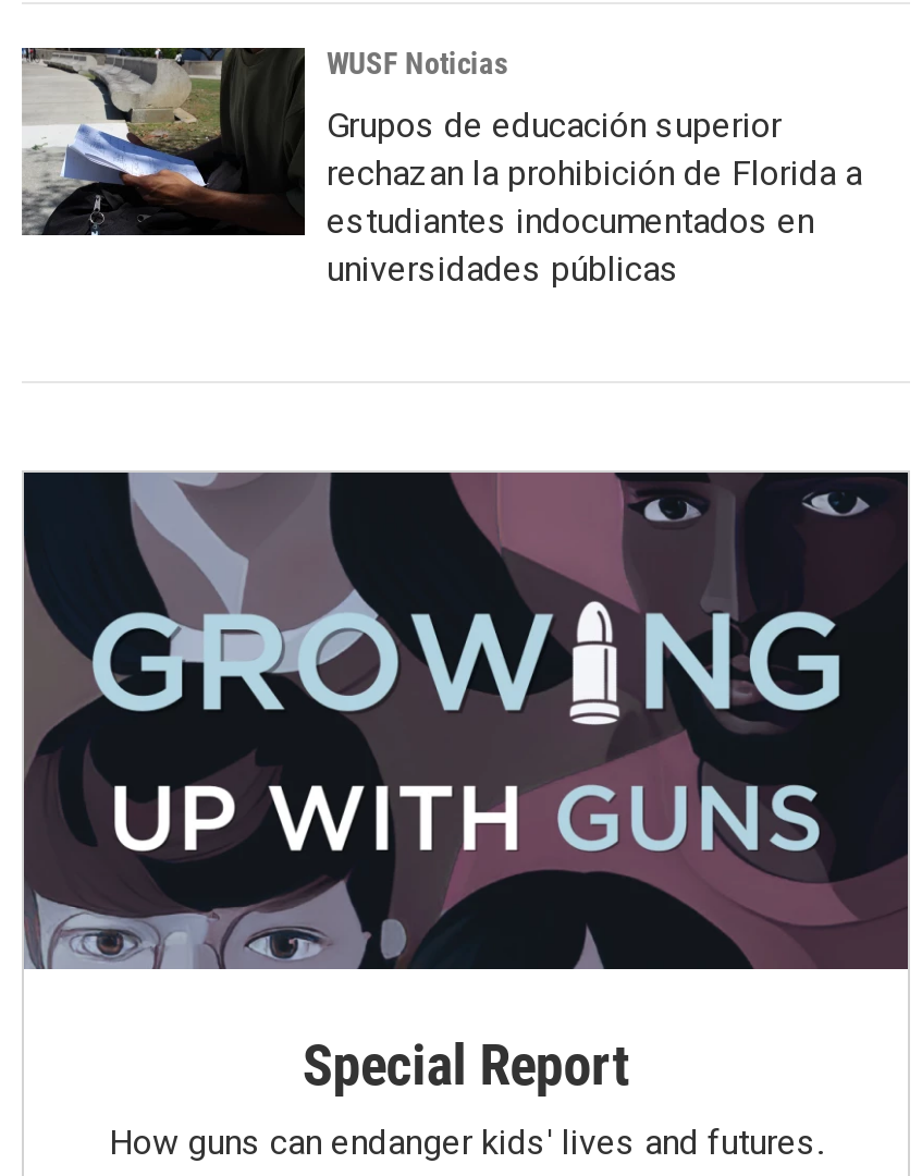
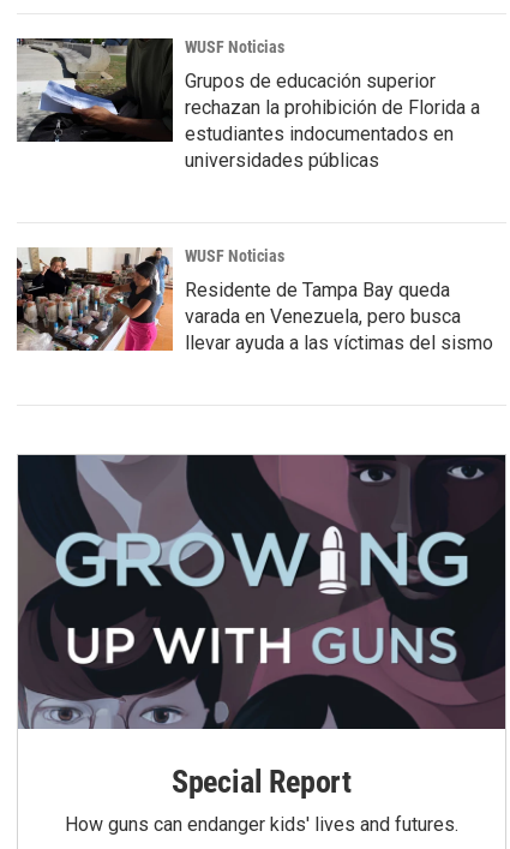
+ [image]
+ WUSF Noticias
+ Residente de Tampa Bay queda
+ varada en Venezuela, pero busca
+ llevar ayuda a las víctimas del sismo
